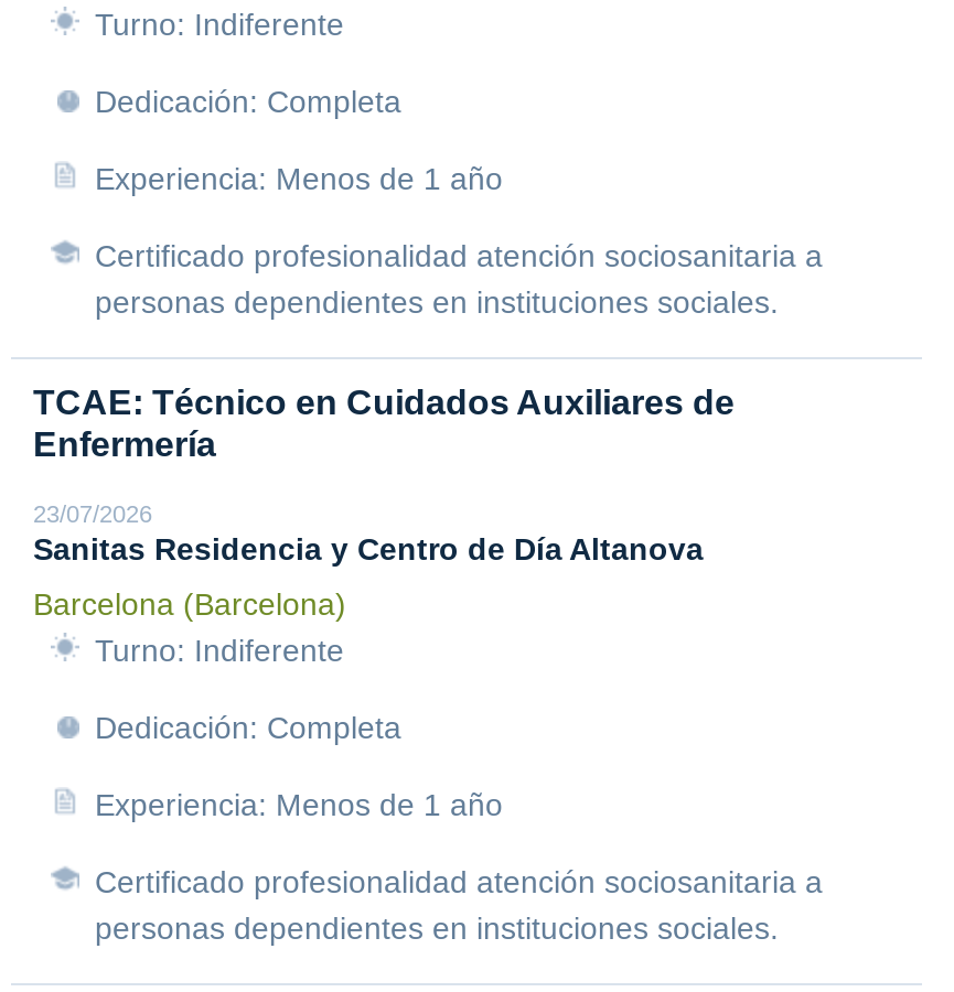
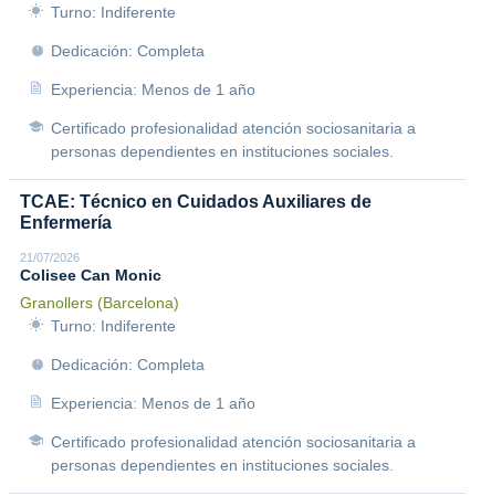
- 23/07/2026
- Sanitas Residencia y Centro de Día Altanova
+ 21/07/2026
+ Colisee Can Monic

- Barcelona (Barcelona)
+ Granollers (Barcelona)
